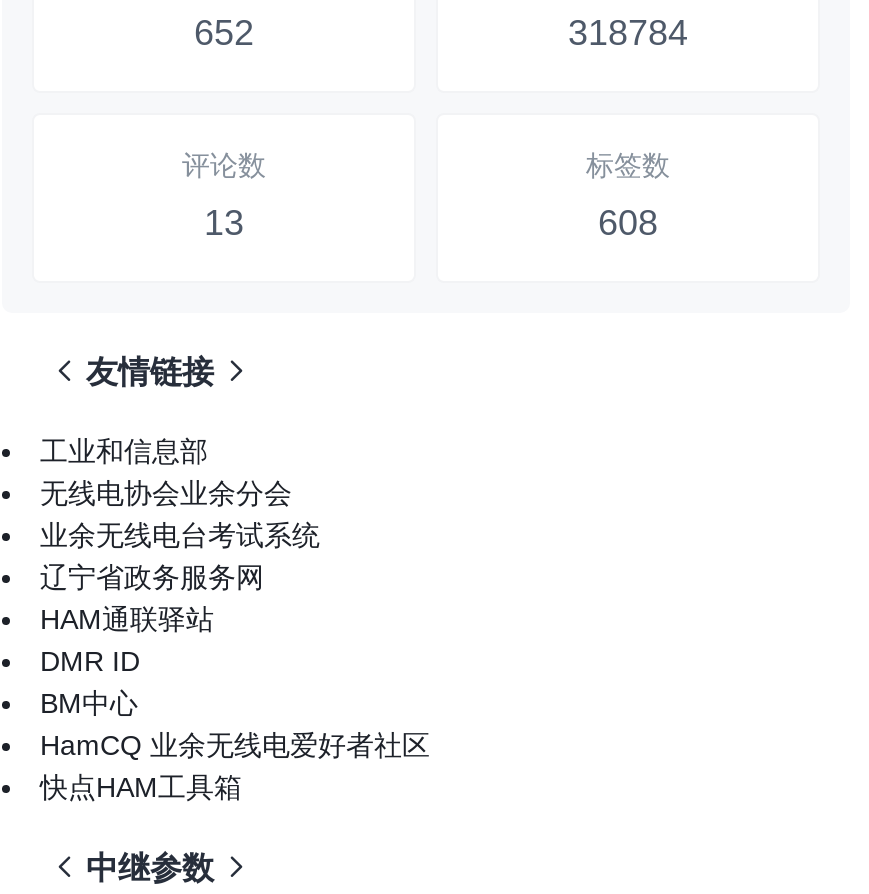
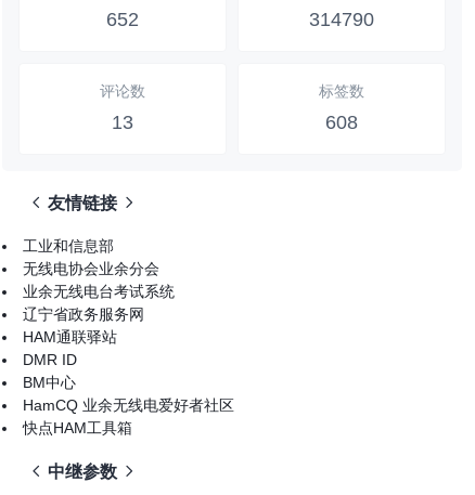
- 318784
+ 314790
